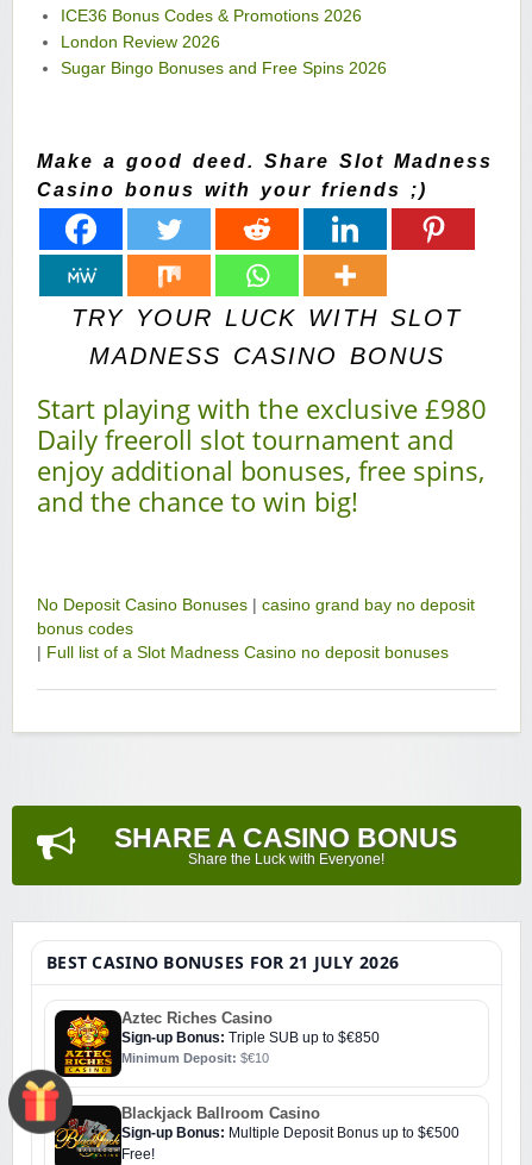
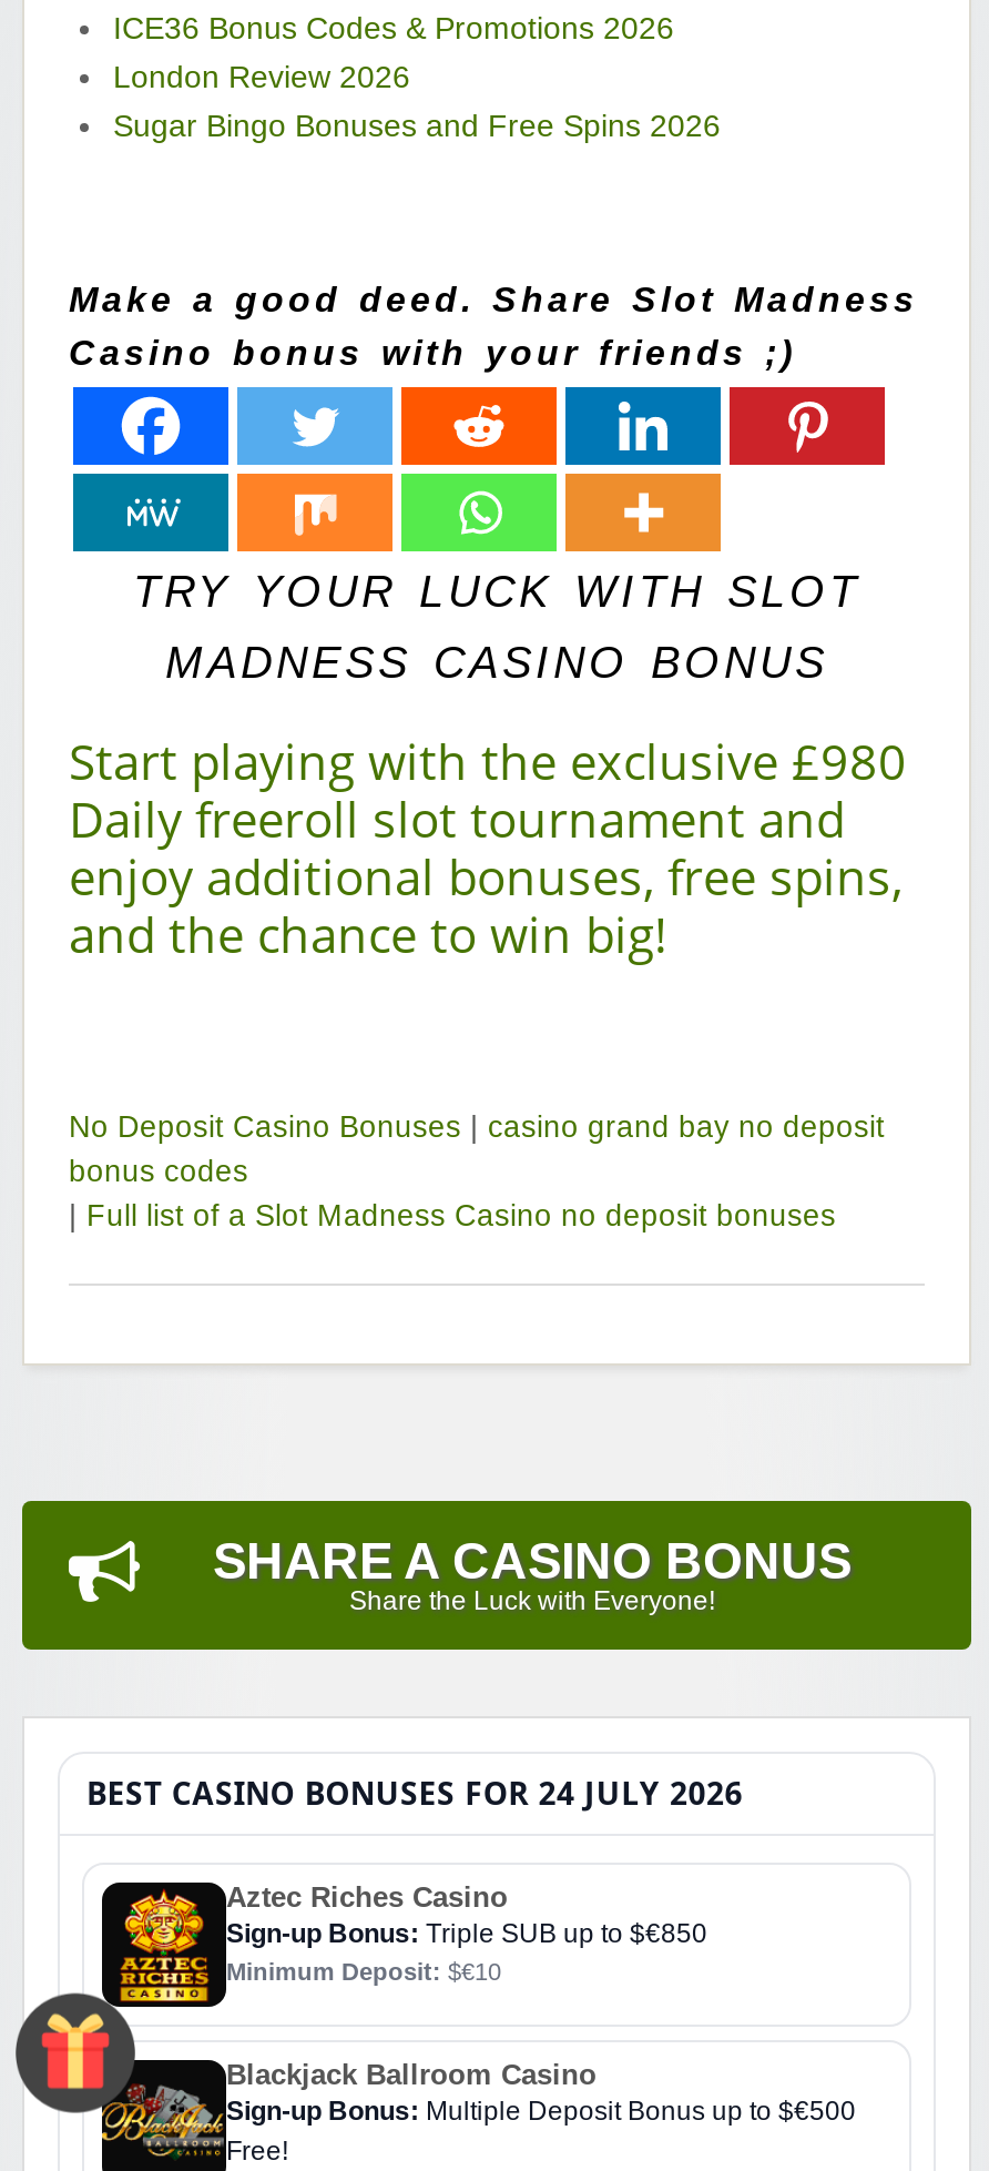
- BEST CASINO BONUSES FOR 21 JULY 2026
+ BEST CASINO BONUSES FOR 24 JULY 2026
